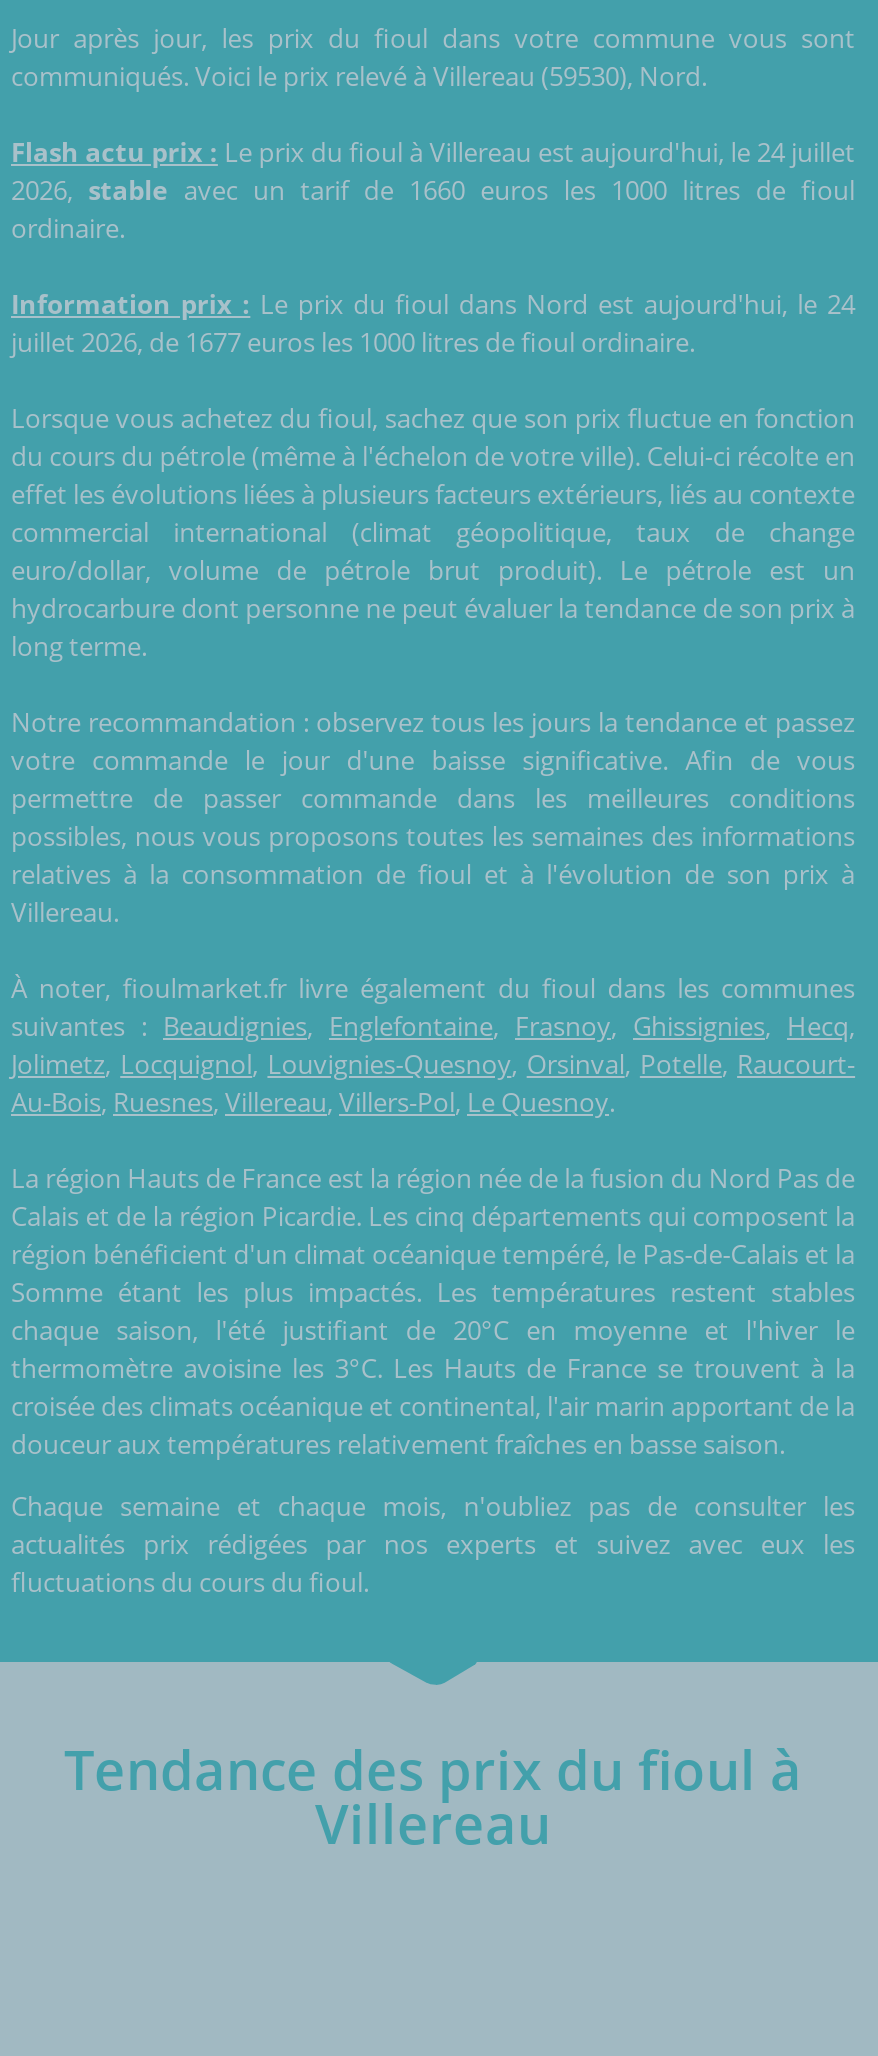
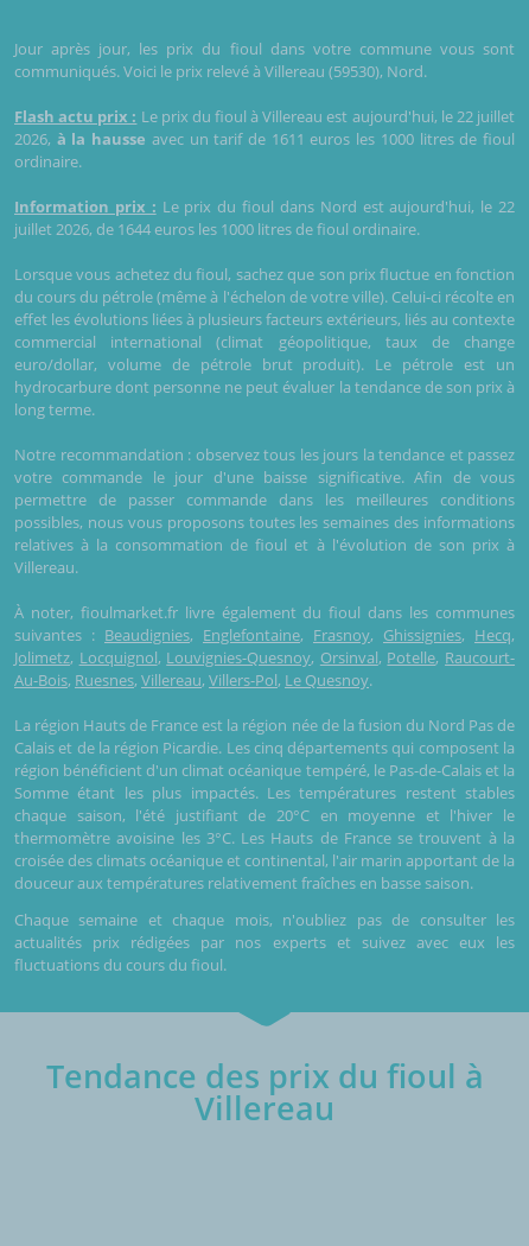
- Flash actu prix : Le prix du fioul à Villereau est aujourd'hui, le 24 juillet
- 2026, stable avec un tarif de 1660 euros les 1000 litres de fioul
+ Flash actu prix : Le prix du fioul à Villereau est aujourd'hui, le 22 juillet
+ 2026, à la hausse avec un tarif de 1611 euros les 1000 litres de fioul

- Information prix : Le prix du fioul dans Nord est aujourd'hui, le 24
+ Information prix : Le prix du fioul dans Nord est aujourd'hui, le 22

- juillet 2026, de 1677 euros les 1000 litres de fioul ordinaire.
+ juillet 2026, de 1644 euros les 1000 litres de fioul ordinaire.
